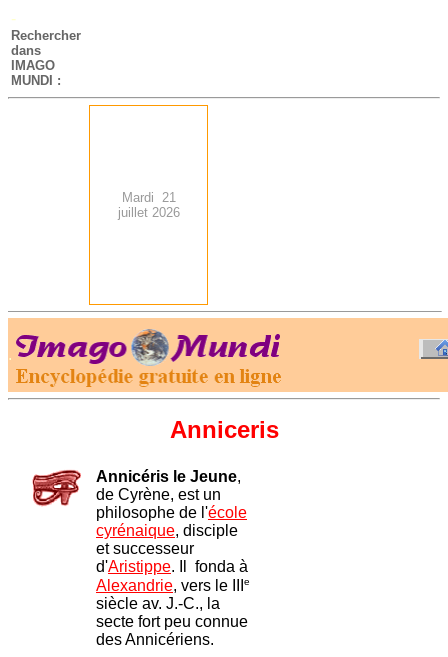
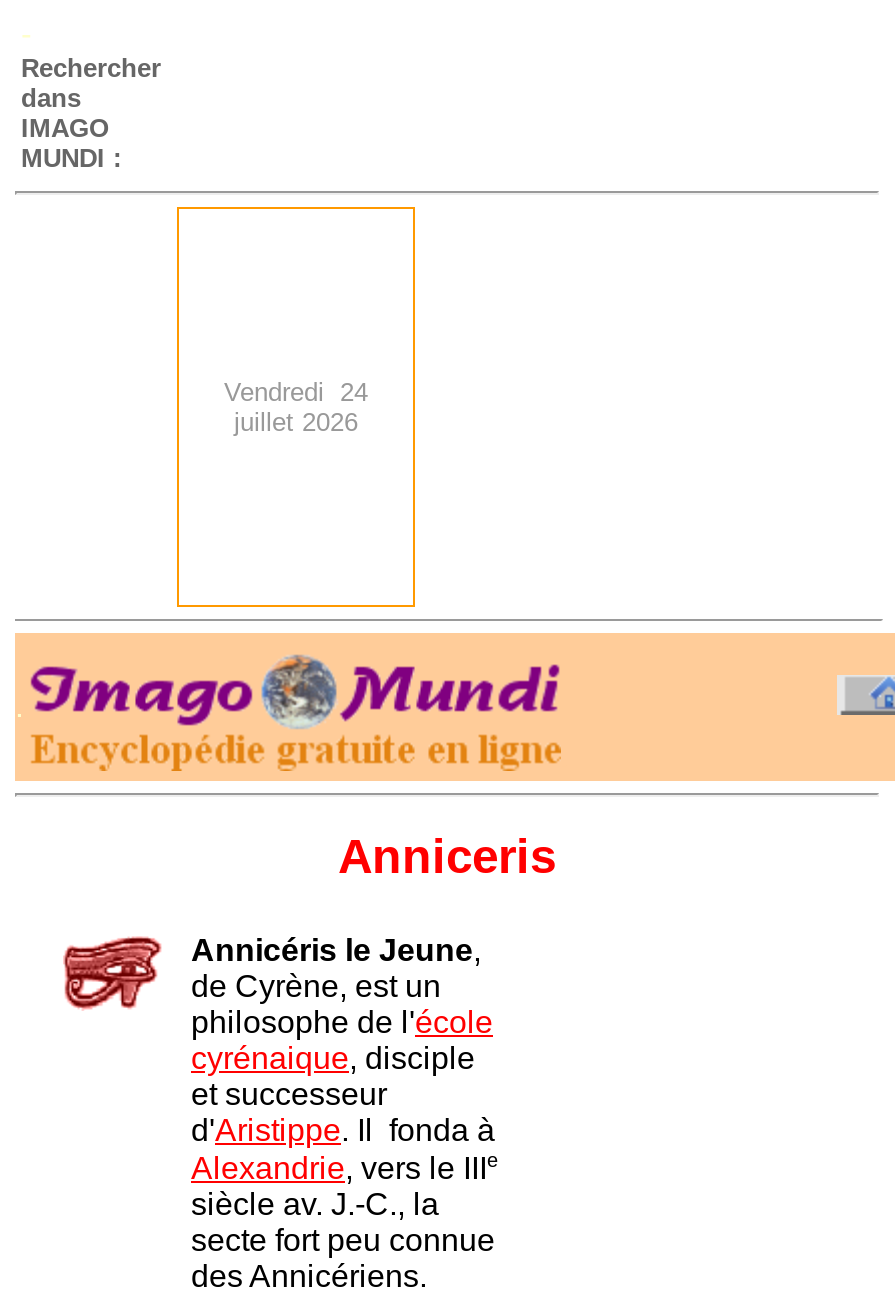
- Mardi 21
+ Vendredi 24
